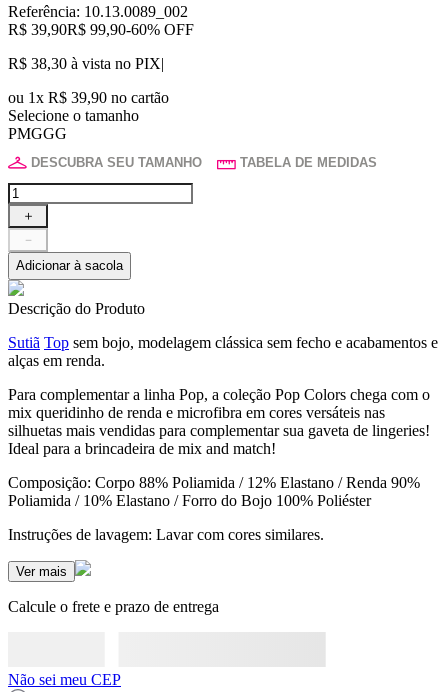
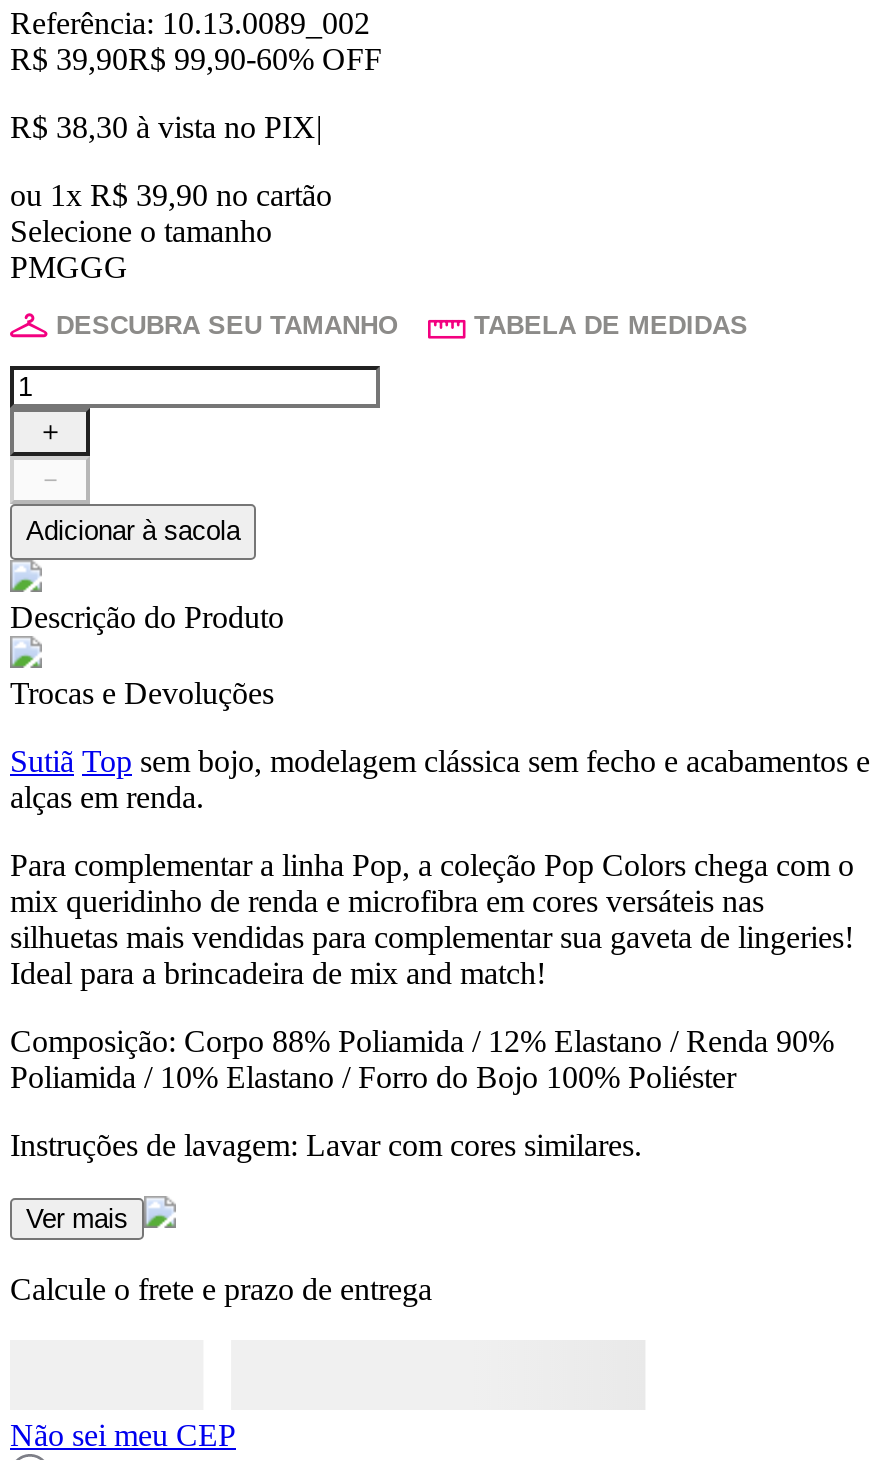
+ Trocas e Devoluções
